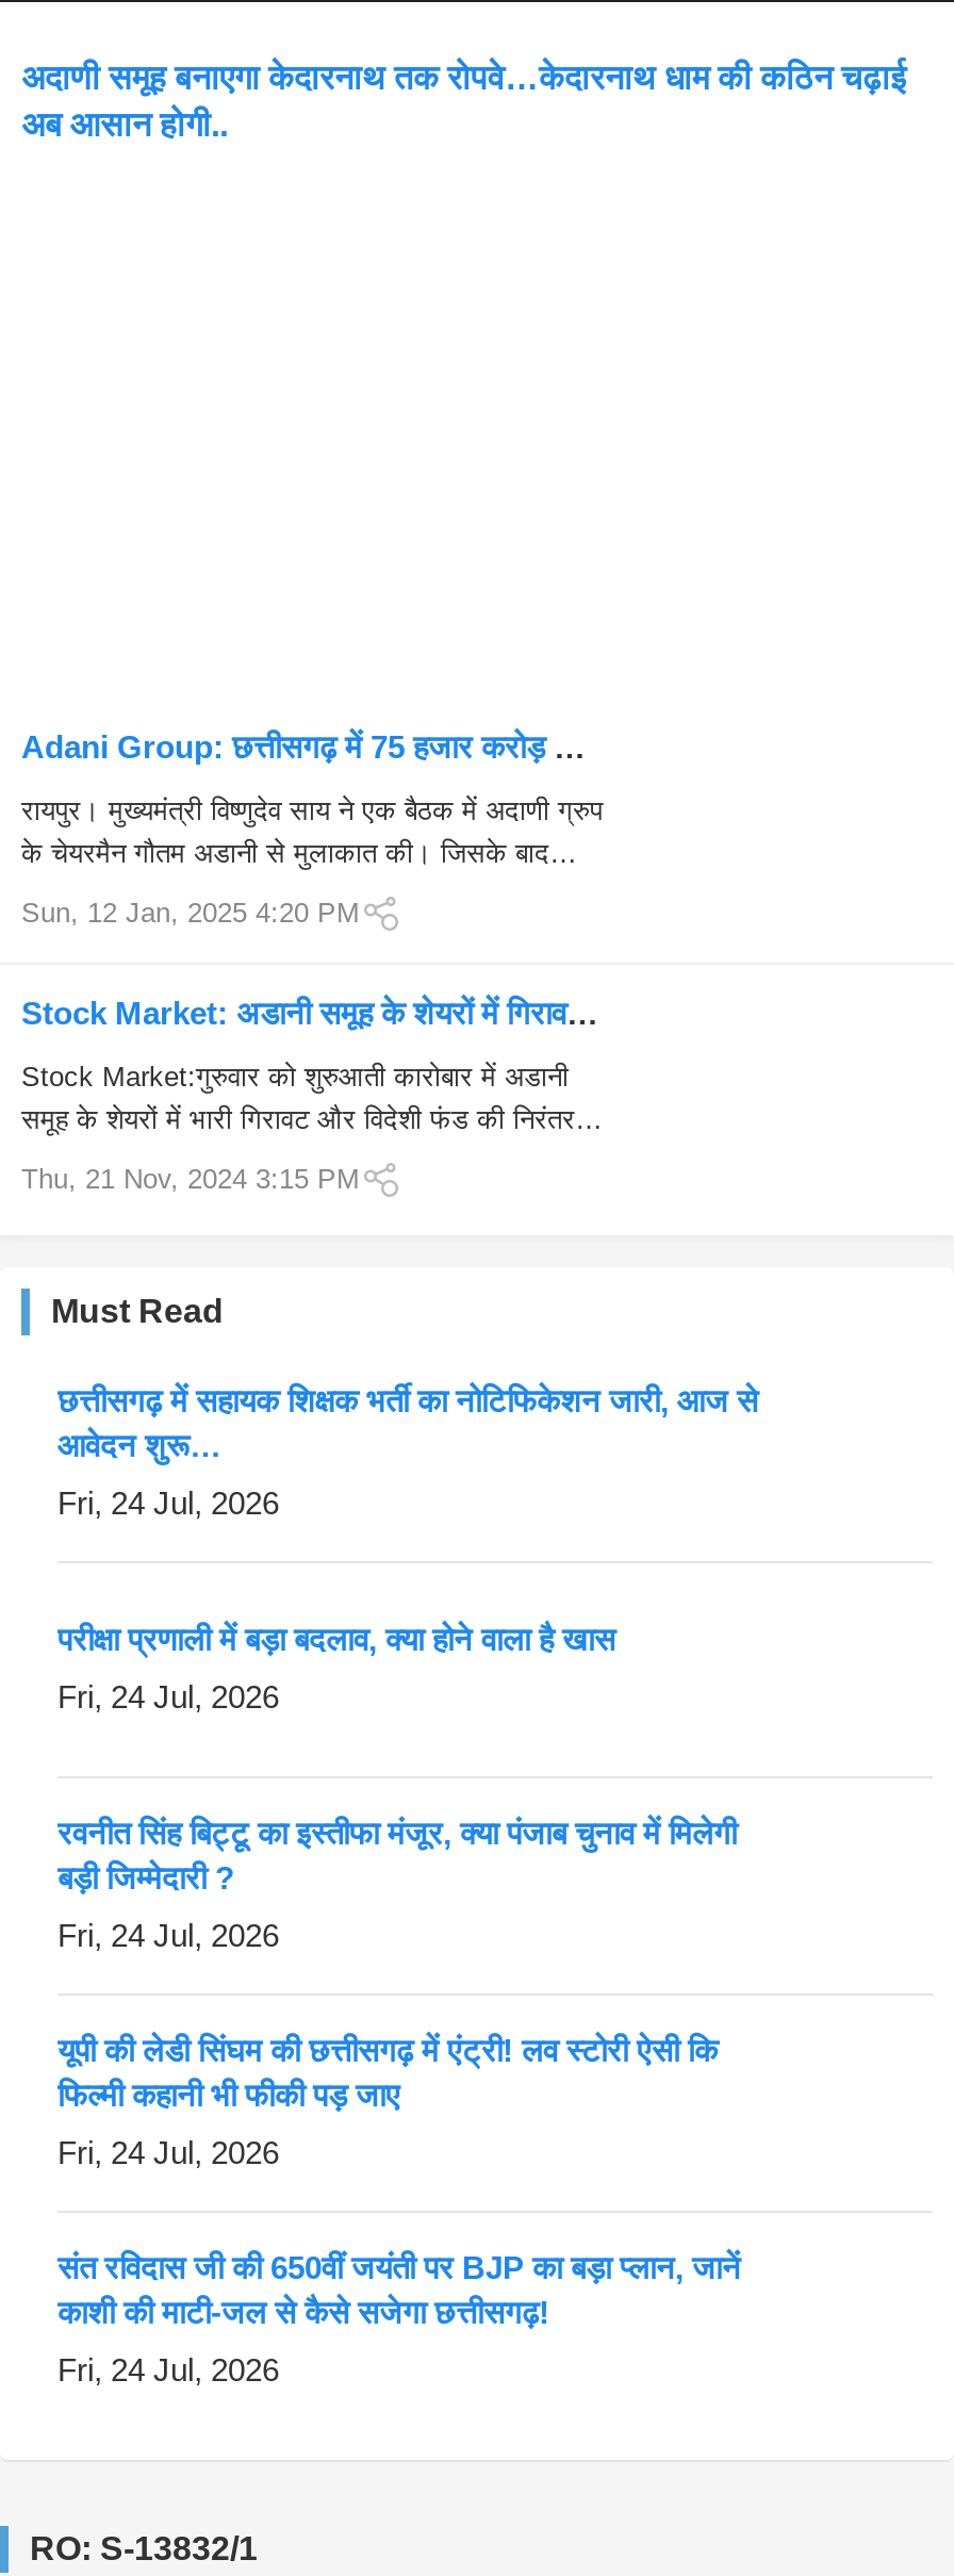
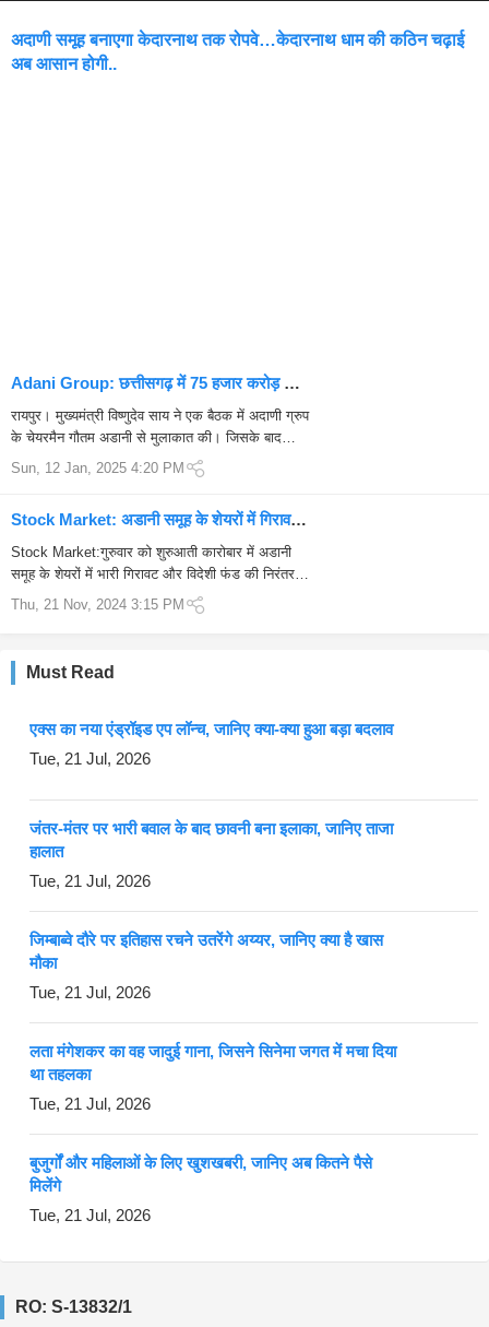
- छत्तीसगढ़ में सहायक शिक्षक भर्ती का नोटिफिकेशन जारी, आज से
- आवेदन शुरू…
+ एक्स का नया एंड्रॉइड एप लॉन्च, जानिए क्या-क्या हुआ बड़ा बदलाव

- Fri, 24 Jul, 2026
+ Tue, 21 Jul, 2026

- परीक्षा प्रणाली में बड़ा बदलाव, क्या होने वाला है खास
+ जंतर-मंतर पर भारी बवाल के बाद छावनी बना इलाका, जानिए ताजा
+ हालात

- Fri, 24 Jul, 2026
+ Tue, 21 Jul, 2026

- रवनीत सिंह बिट्टू का इस्तीफा मंजूर, क्या पंजाब चुनाव में मिलेगी
- बड़ी जिम्मेदारी ?
+ जिम्बाब्वे दौरे पर इतिहास रचने उतरेंगे अय्यर, जानिए क्या है खास
+ मौका

- Fri, 24 Jul, 2026
+ Tue, 21 Jul, 2026

- यूपी की लेडी सिंघम की छत्तीसगढ़ में एंट्री! लव स्टोरी ऐसी कि
- फिल्मी कहानी भी फीकी पड़ जाए
+ लता मंगेशकर का वह जादुई गाना, जिसने सिनेमा जगत में मचा दिया
+ था तहलका

- Fri, 24 Jul, 2026
+ Tue, 21 Jul, 2026

- संत रविदास जी की 650वीं जयंती पर BJP का बड़ा प्लान, जानें
- काशी की माटी-जल से कैसे सजेगा छत्तीसगढ़!
+ बुजुर्गों और महिलाओं के लिए खुशखबरी, जानिए अब कितने पैसे
+ मिलेंगे

- Fri, 24 Jul, 2026
+ Tue, 21 Jul, 2026
